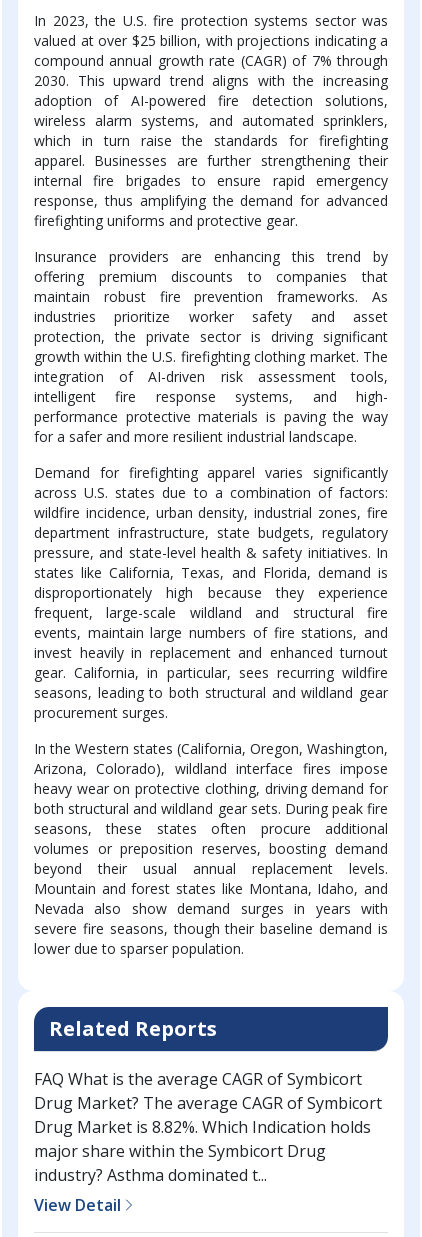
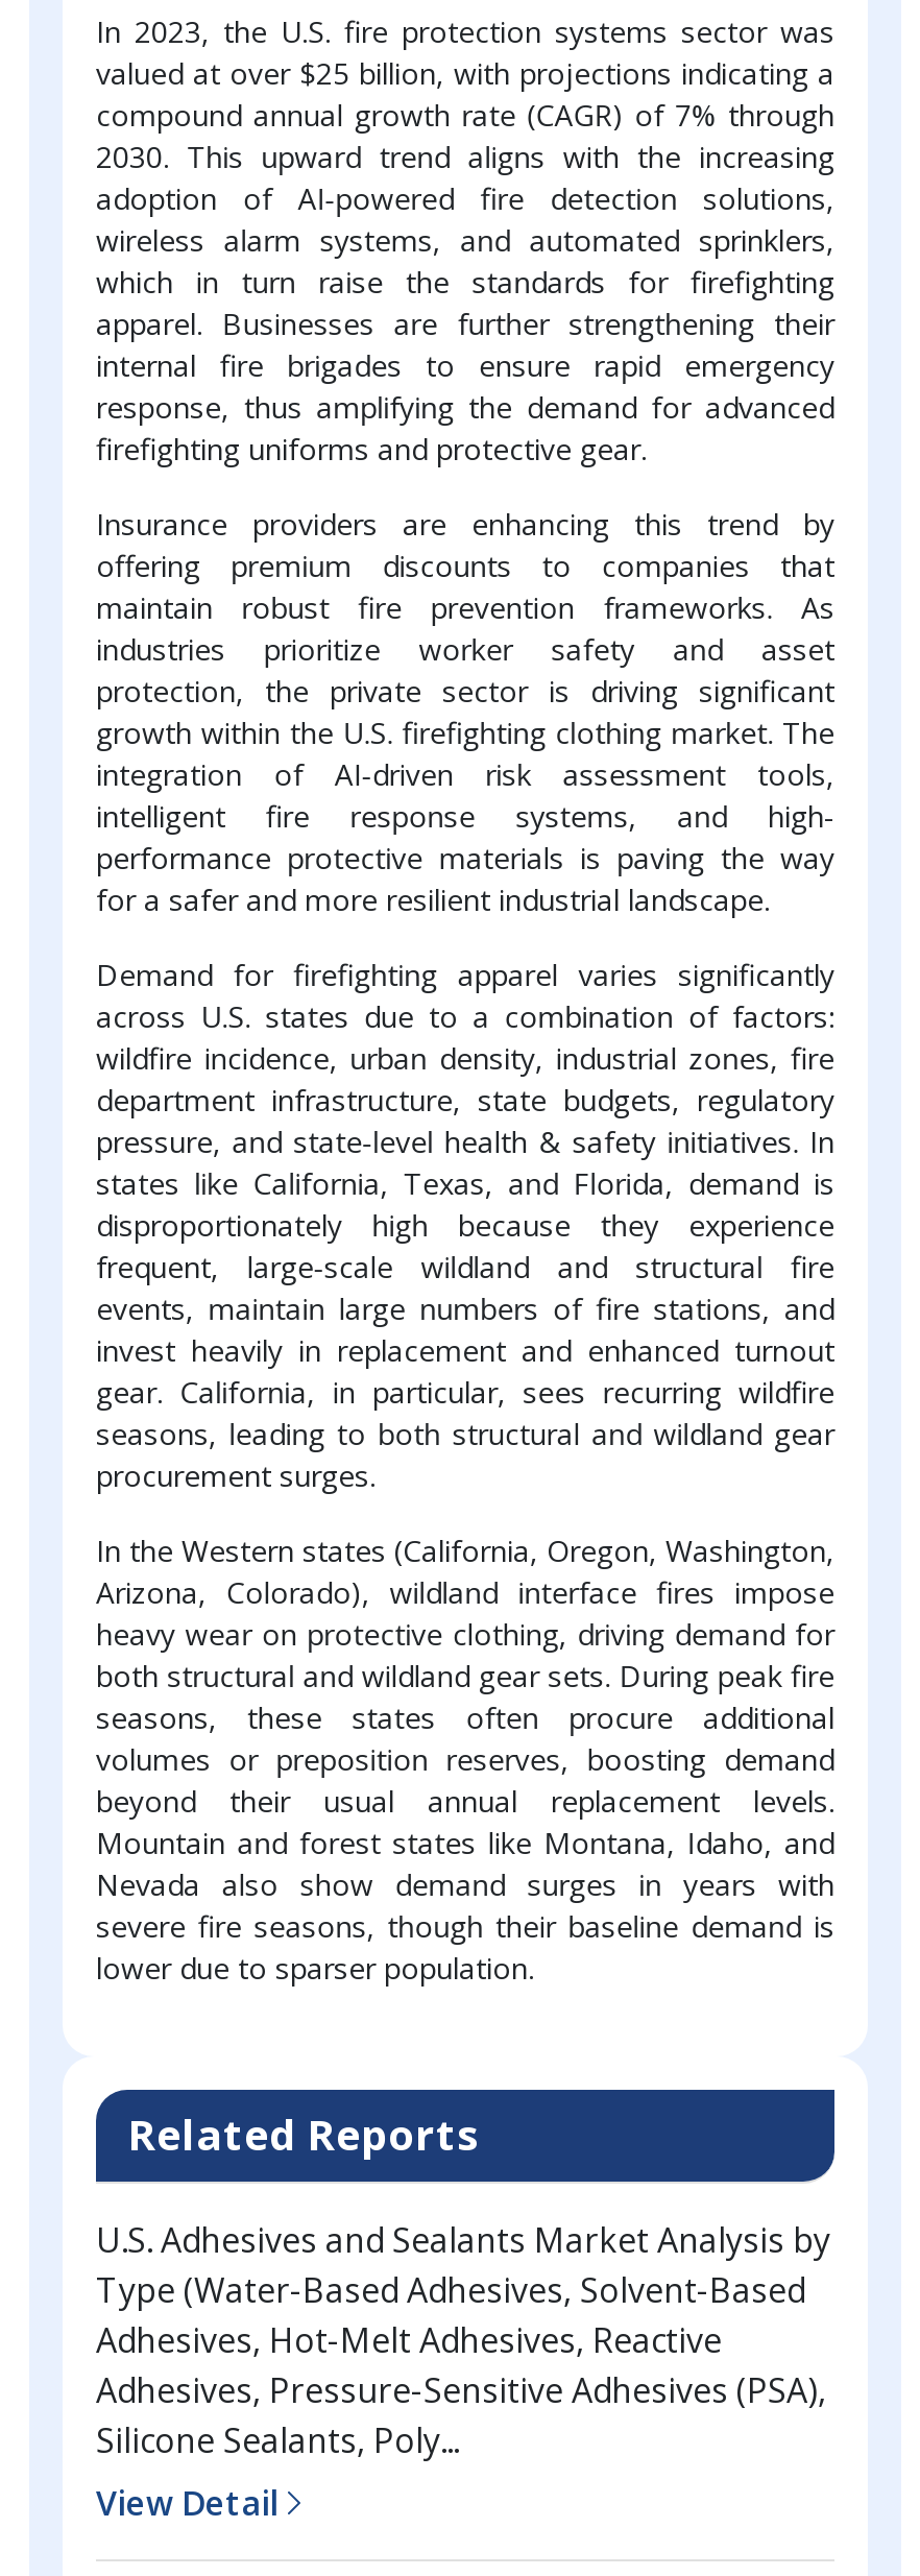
- FAQ What is the average CAGR of Symbicort
- Drug Market? The average CAGR of Symbicort
- Drug Market is 8.82%. Which Indication holds
- major share within the Symbicort Drug
- industry? Asthma dominated t...
+ U.S. Adhesives and Sealants Market Analysis by
+ Type (Water-Based Adhesives, Solvent-Based
+ Adhesives, Hot-Melt Adhesives, Reactive
+ Adhesives, Pressure-Sensitive Adhesives (PSA),
+ Silicone Sealants, Poly...
